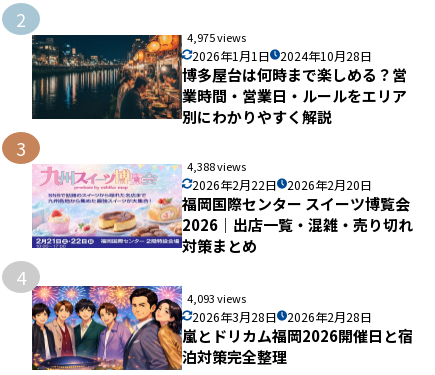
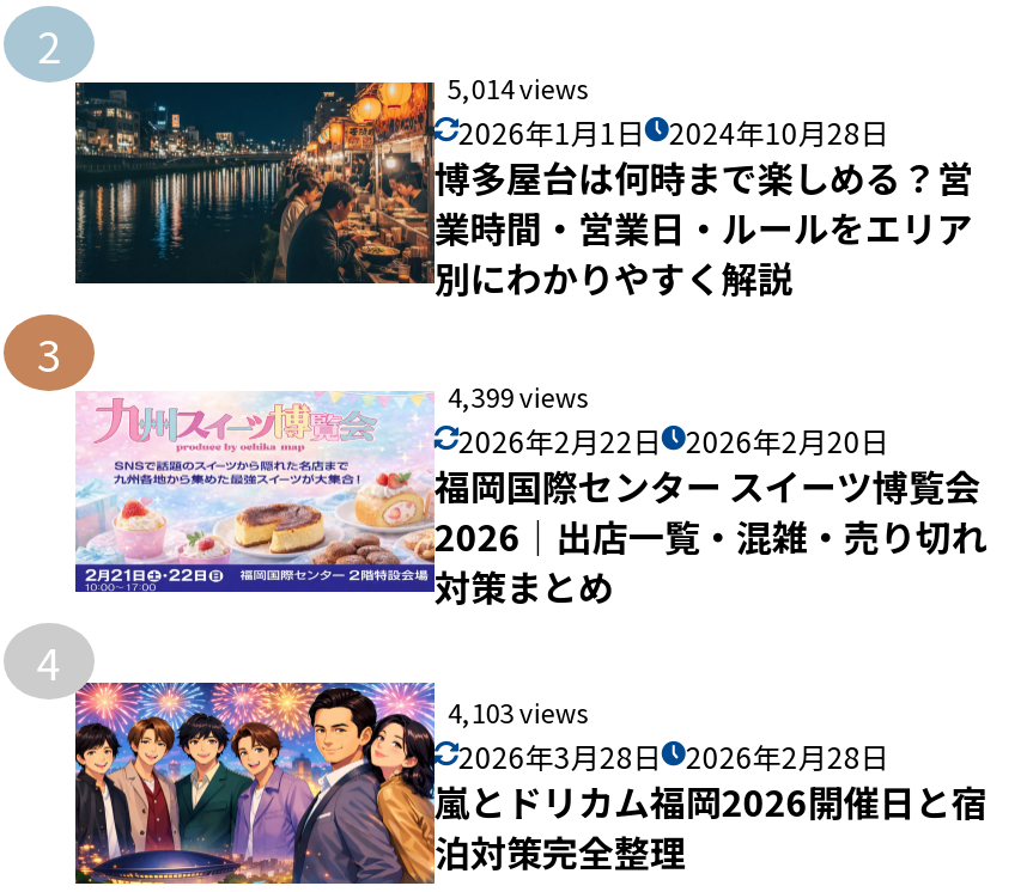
- 4,975 views
+ 5,014 views

- 4,388 views
+ 4,399 views

- 4,093 views
+ 4,103 views
